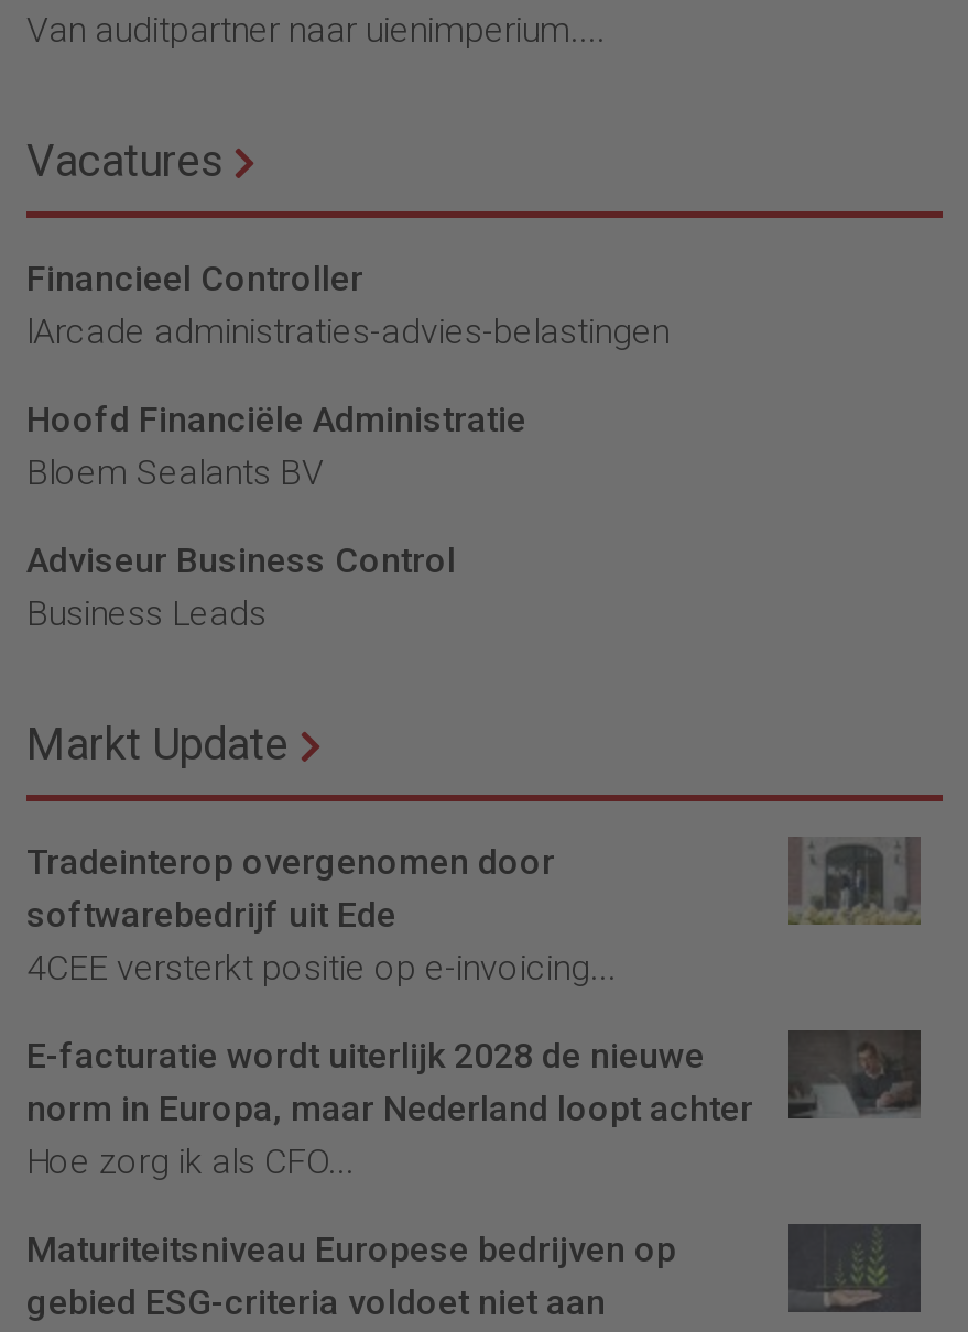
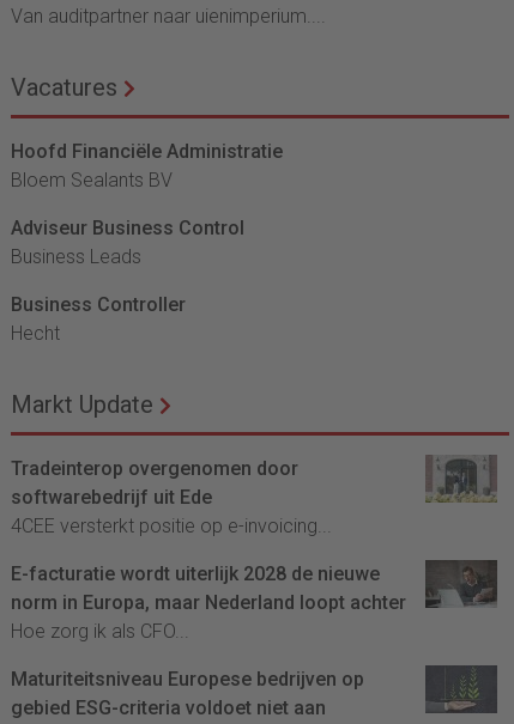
- Financieel Controller
- lArcade administraties-advies-belastingen

moved up: Hoofd Financiële Administratie | Bloem Sealants BV | Adviseur Business Control | Business Leads

+ Business Controller
+ Hecht
